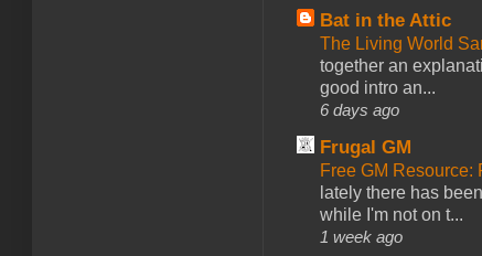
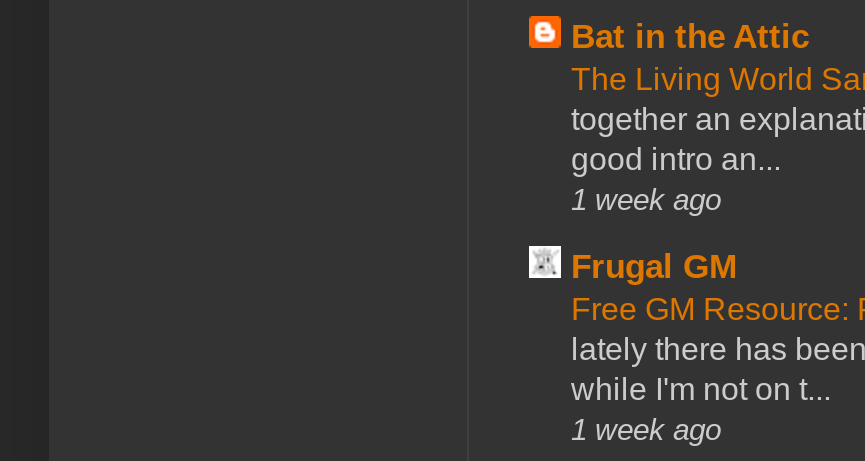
- 6 days ago
+ 1 week ago
